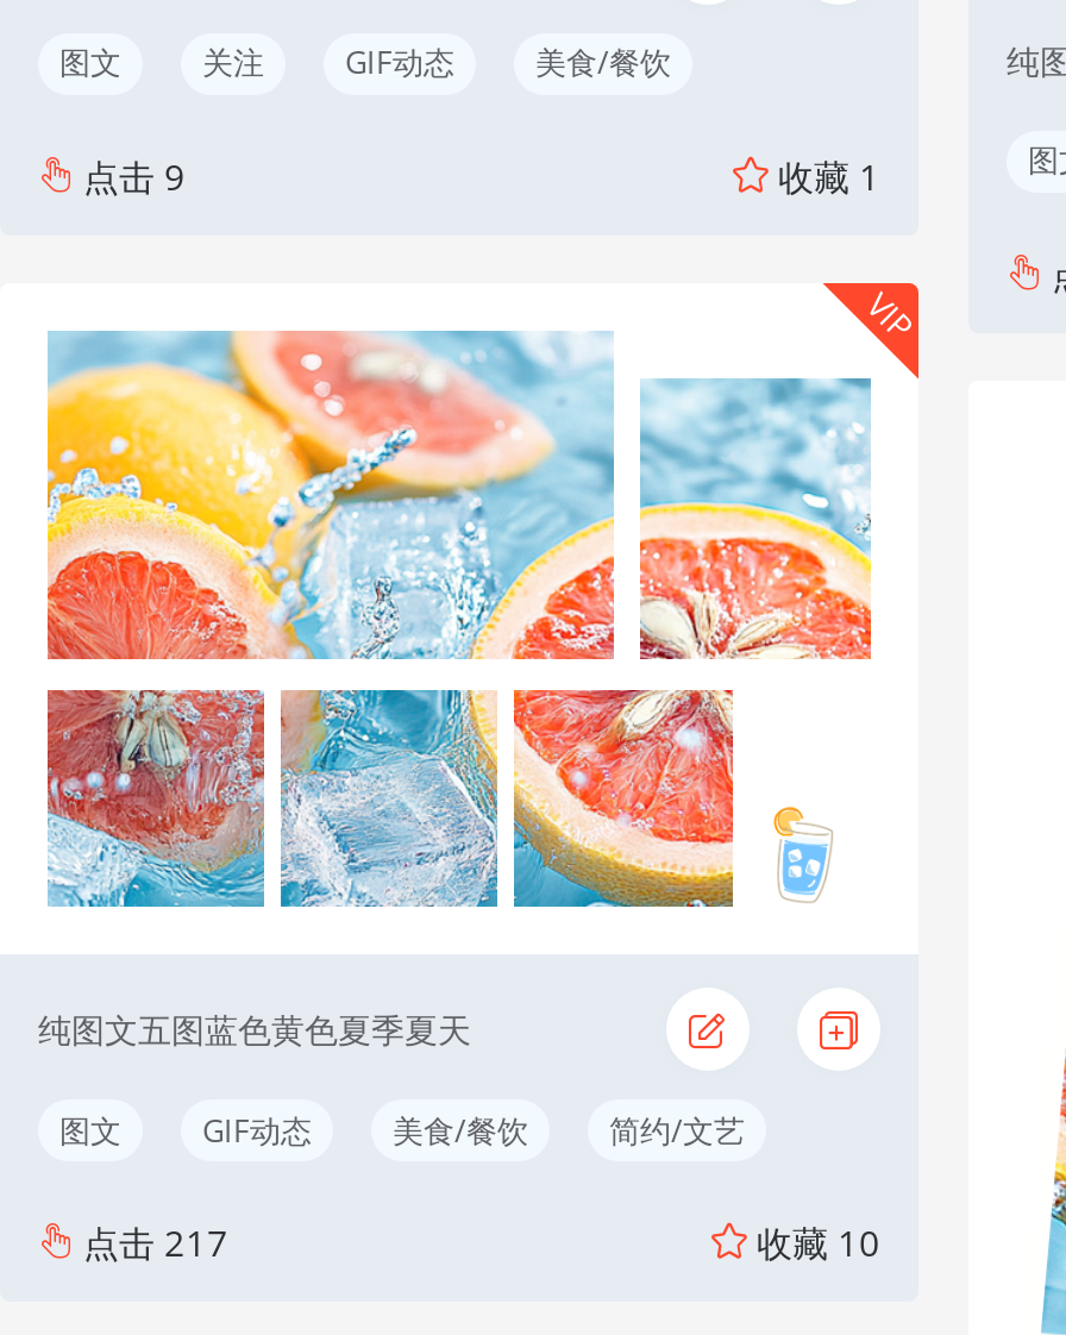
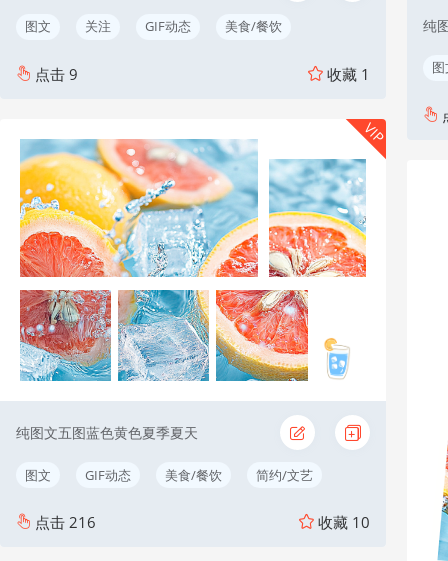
- 点击 217
+ 点击 216
